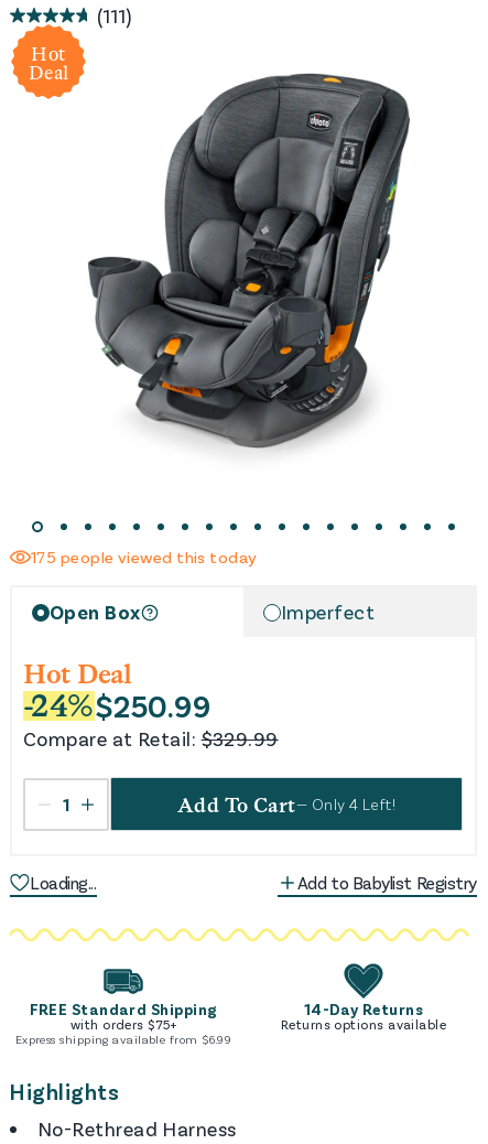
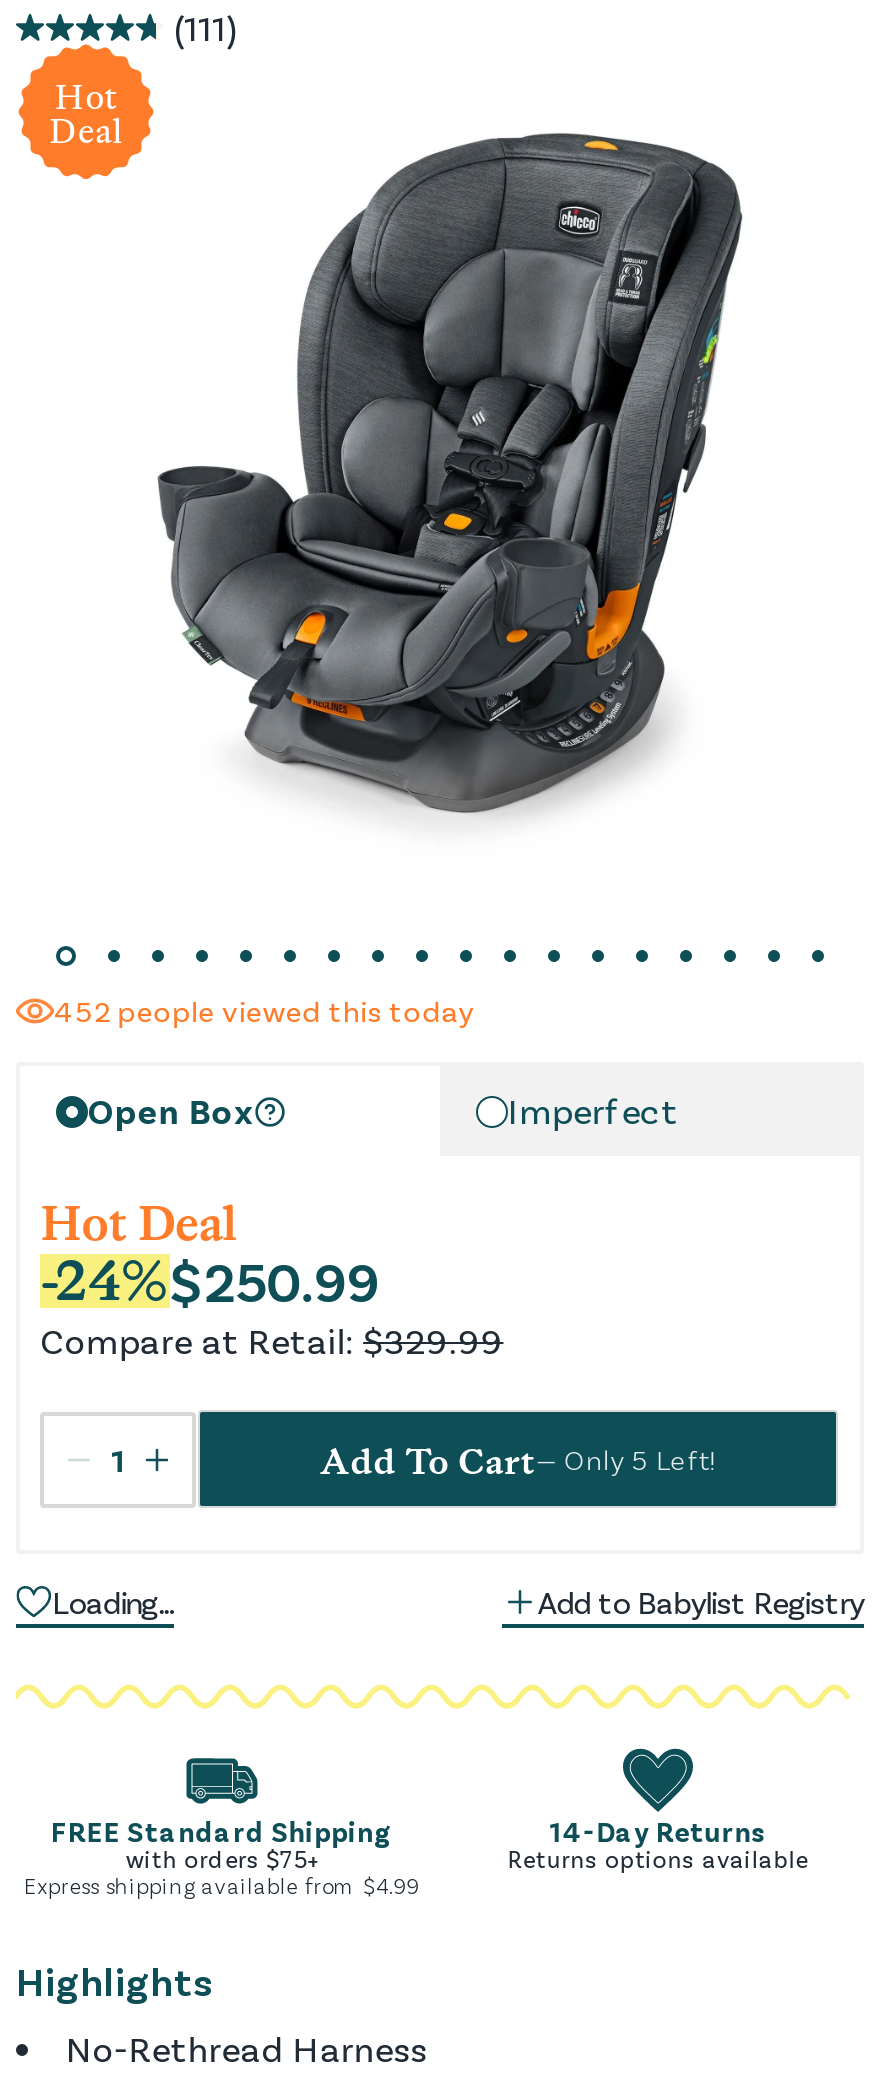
- 175 people viewed this today
+ 452 people viewed this today

- Add To Cart— Only 4 Left!
+ Add To Cart— Only 5 Left!

- Express shipping available from $6.99
+ Express shipping available from $4.99
